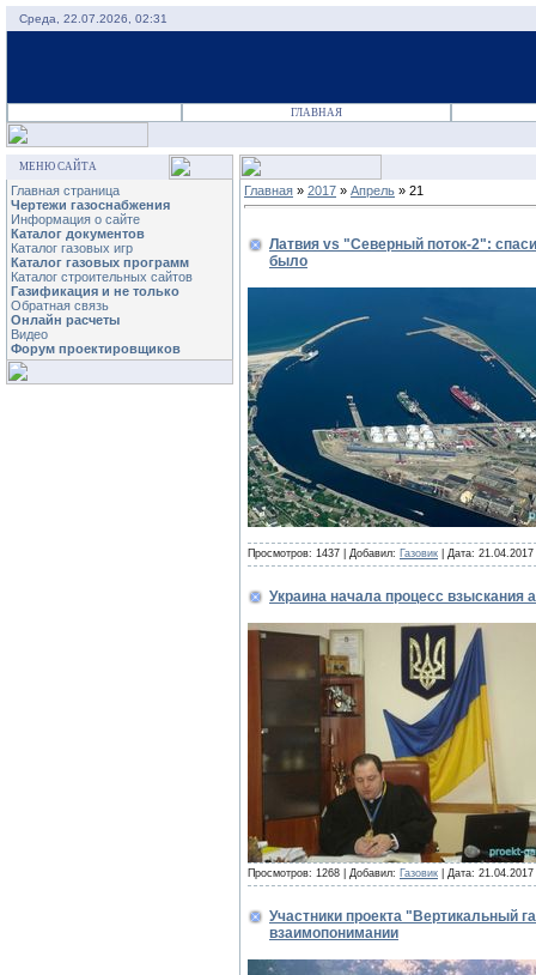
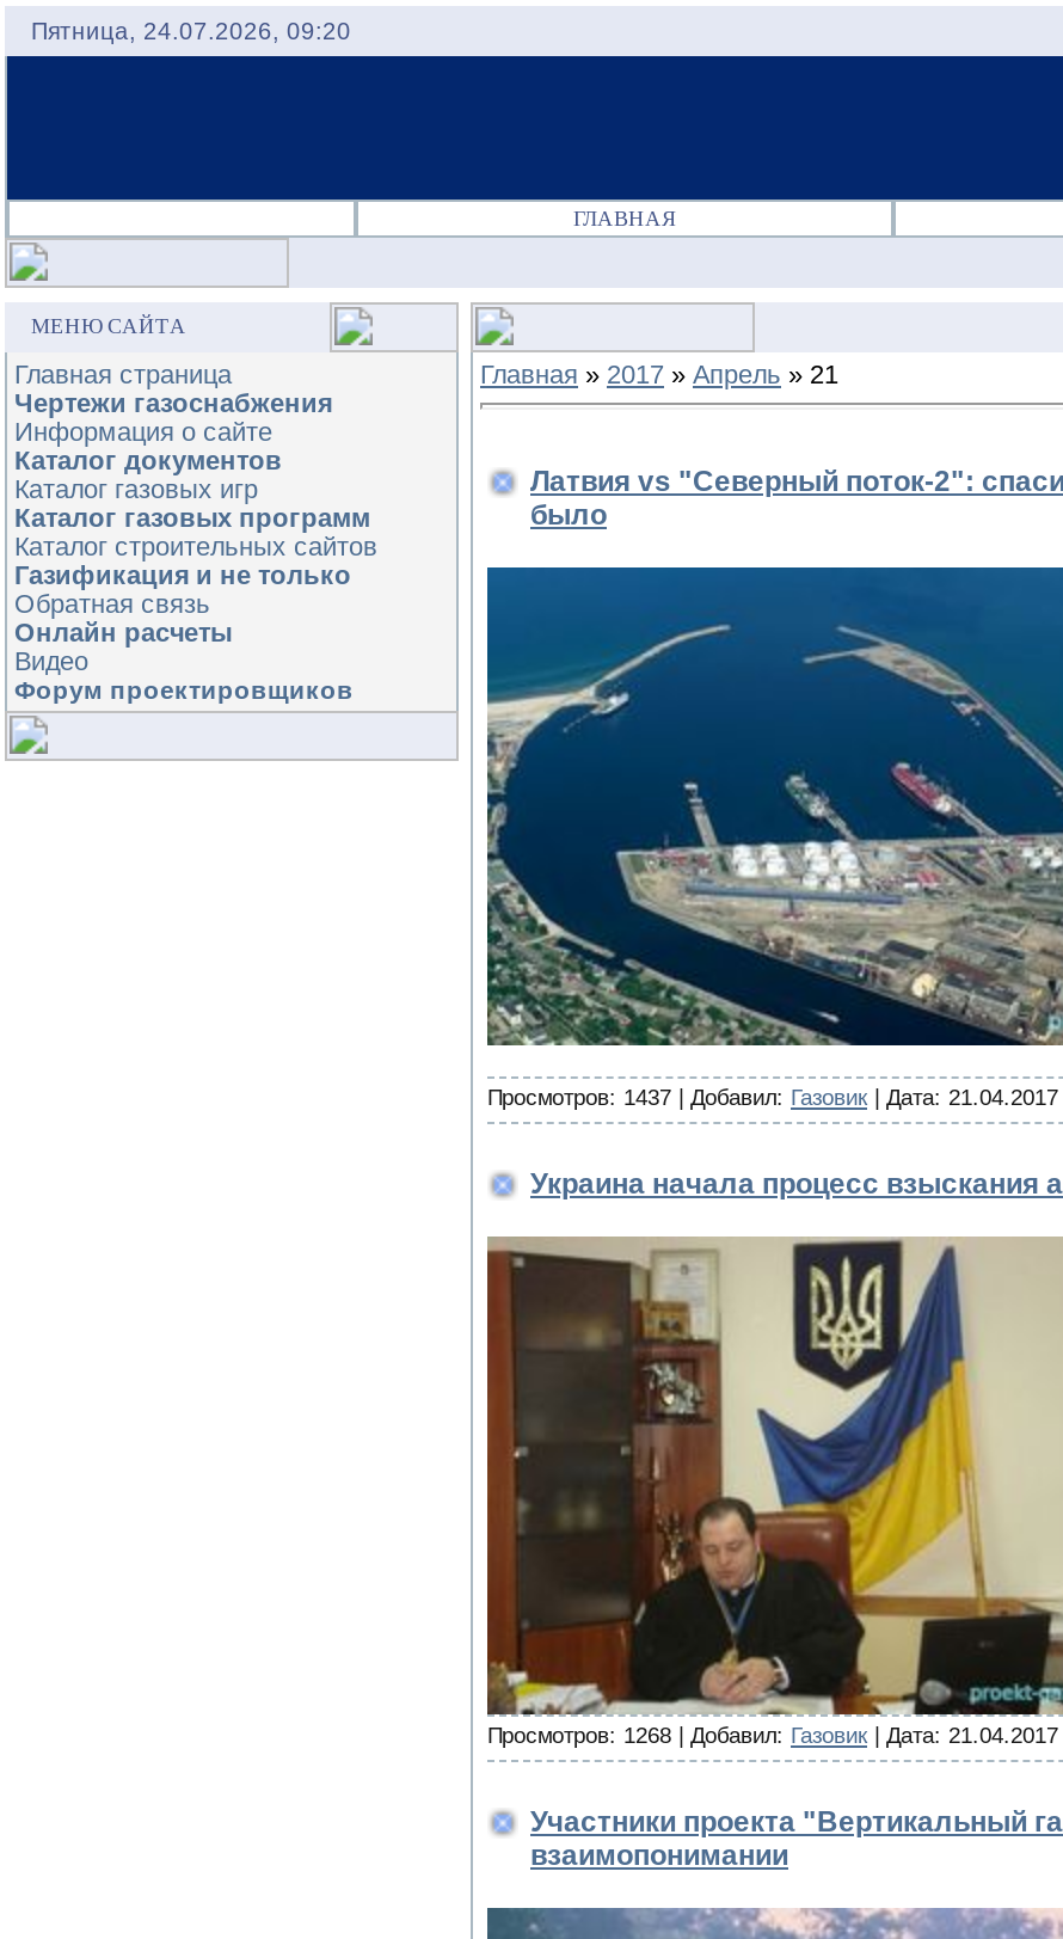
- Среда, 22.07.2026, 02:31
+ Пятница, 24.07.2026, 09:20
